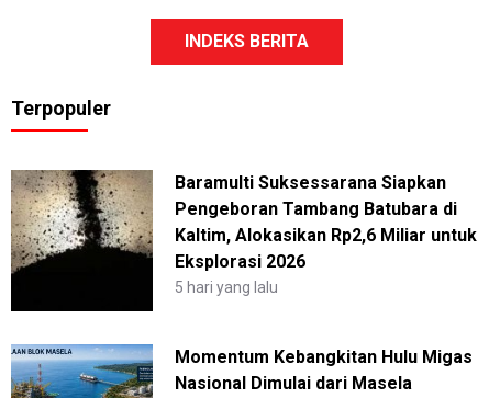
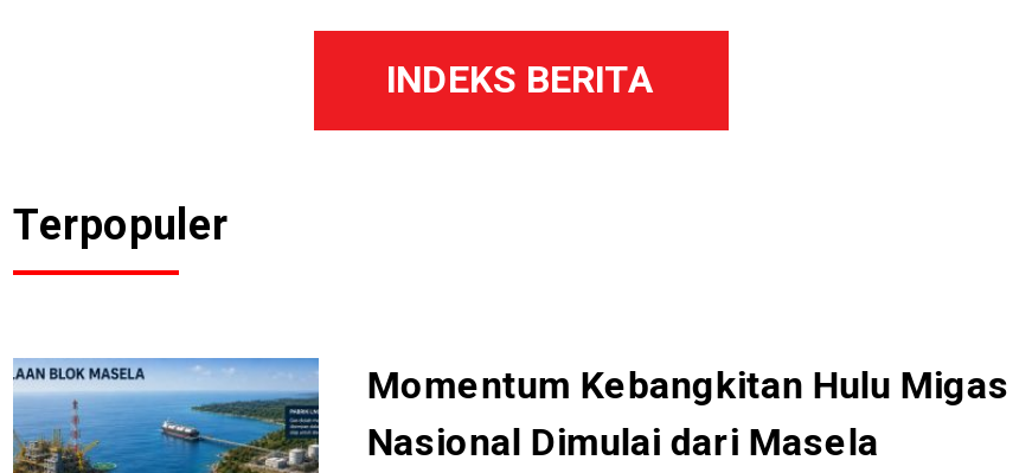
- [image]
- Baramulti Suksessarana Siapkan
- Pengeboran Tambang Batubara di
- Kaltim, Alokasikan Rp2,6 Miliar untuk
- Eksplorasi 2026
- 5 hari yang lalu
